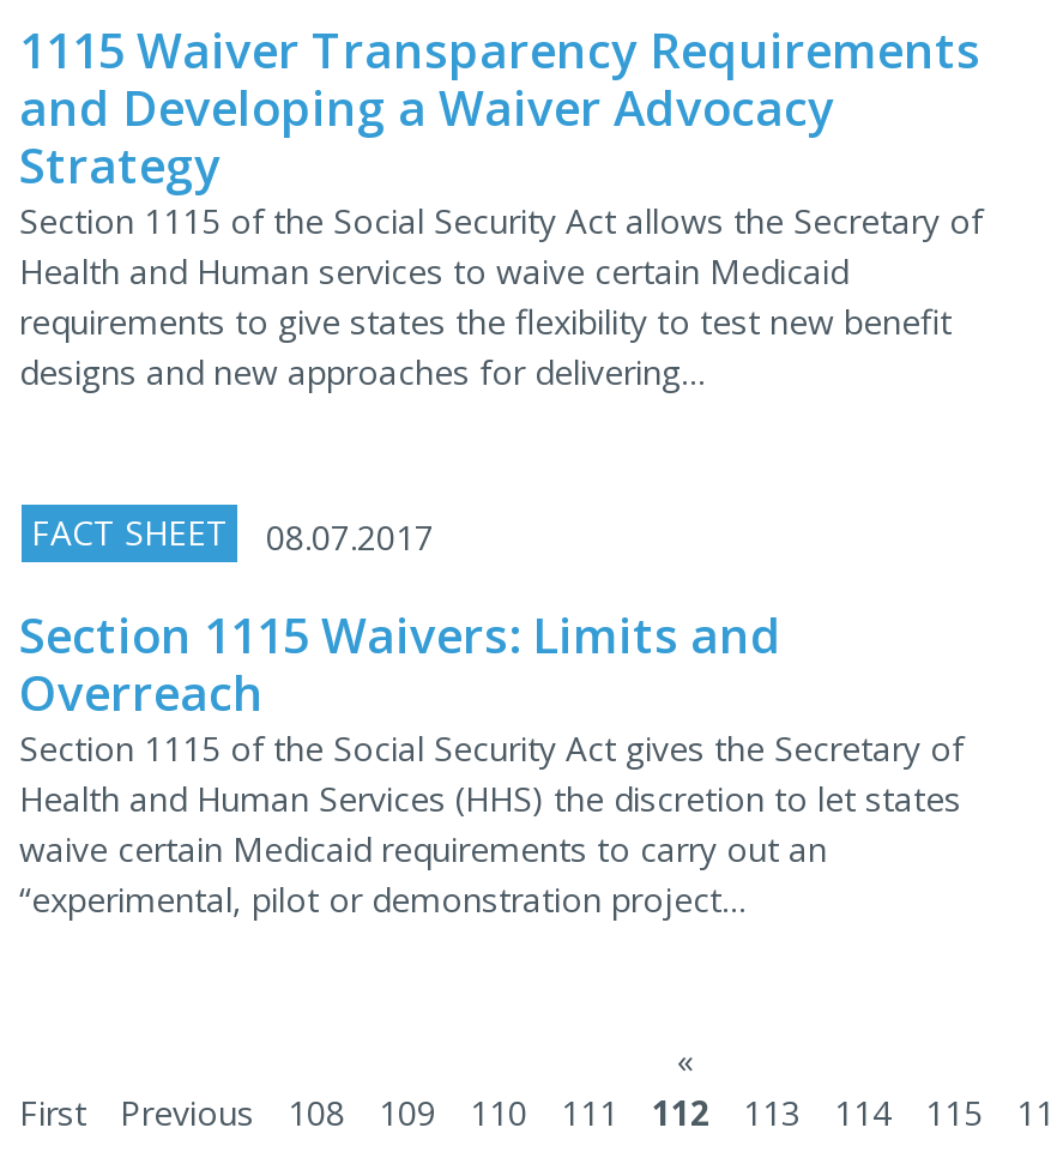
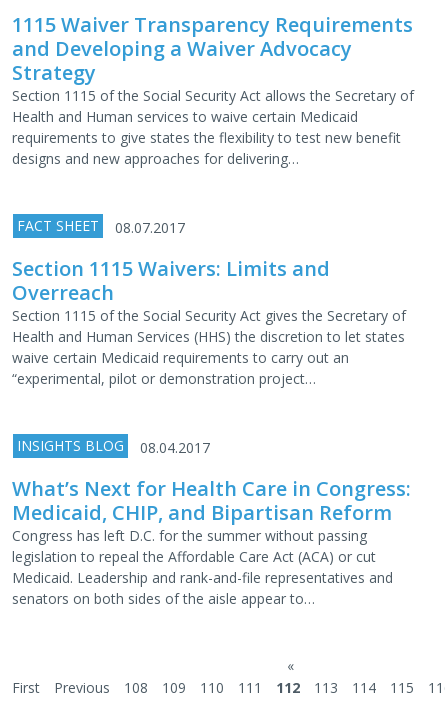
+ INSIGHTS BLOG
+ 08.04.2017
+ What’s Next for Health Care in Congress:
+ Medicaid, CHIP, and Bipartisan Reform
+ Congress has left D.C. for the summer without passing
+ legislation to repeal the Affordable Care Act (ACA) or cut
+ Medicaid. Leadership and rank-and-file representatives and
+ senators on both sides of the aisle appear to…
